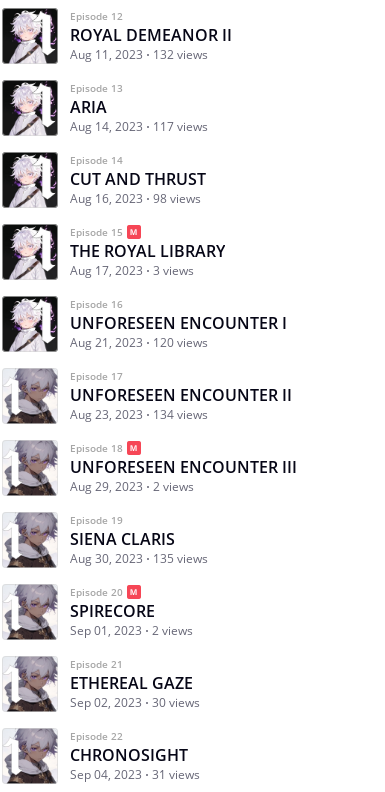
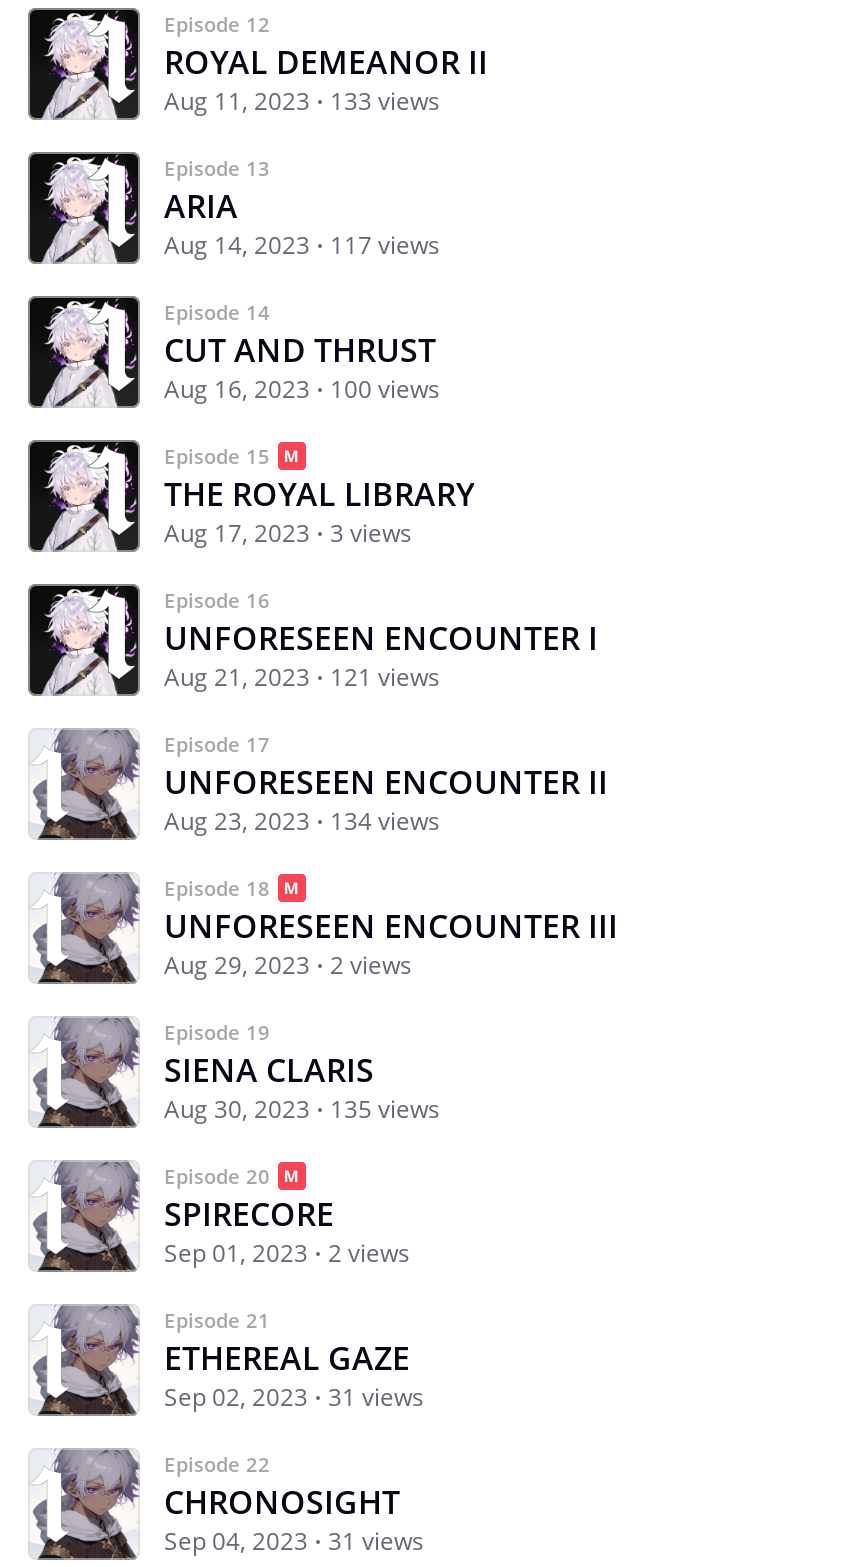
- Aug 11, 2023 132 views
+ Aug 11, 2023 133 views

- Aug 16, 2023 98 views
+ Aug 16, 2023 100 views

- Aug 21, 2023 120 views
+ Aug 21, 2023 121 views

- Sep 02, 2023 30 views
+ Sep 02, 2023 31 views
